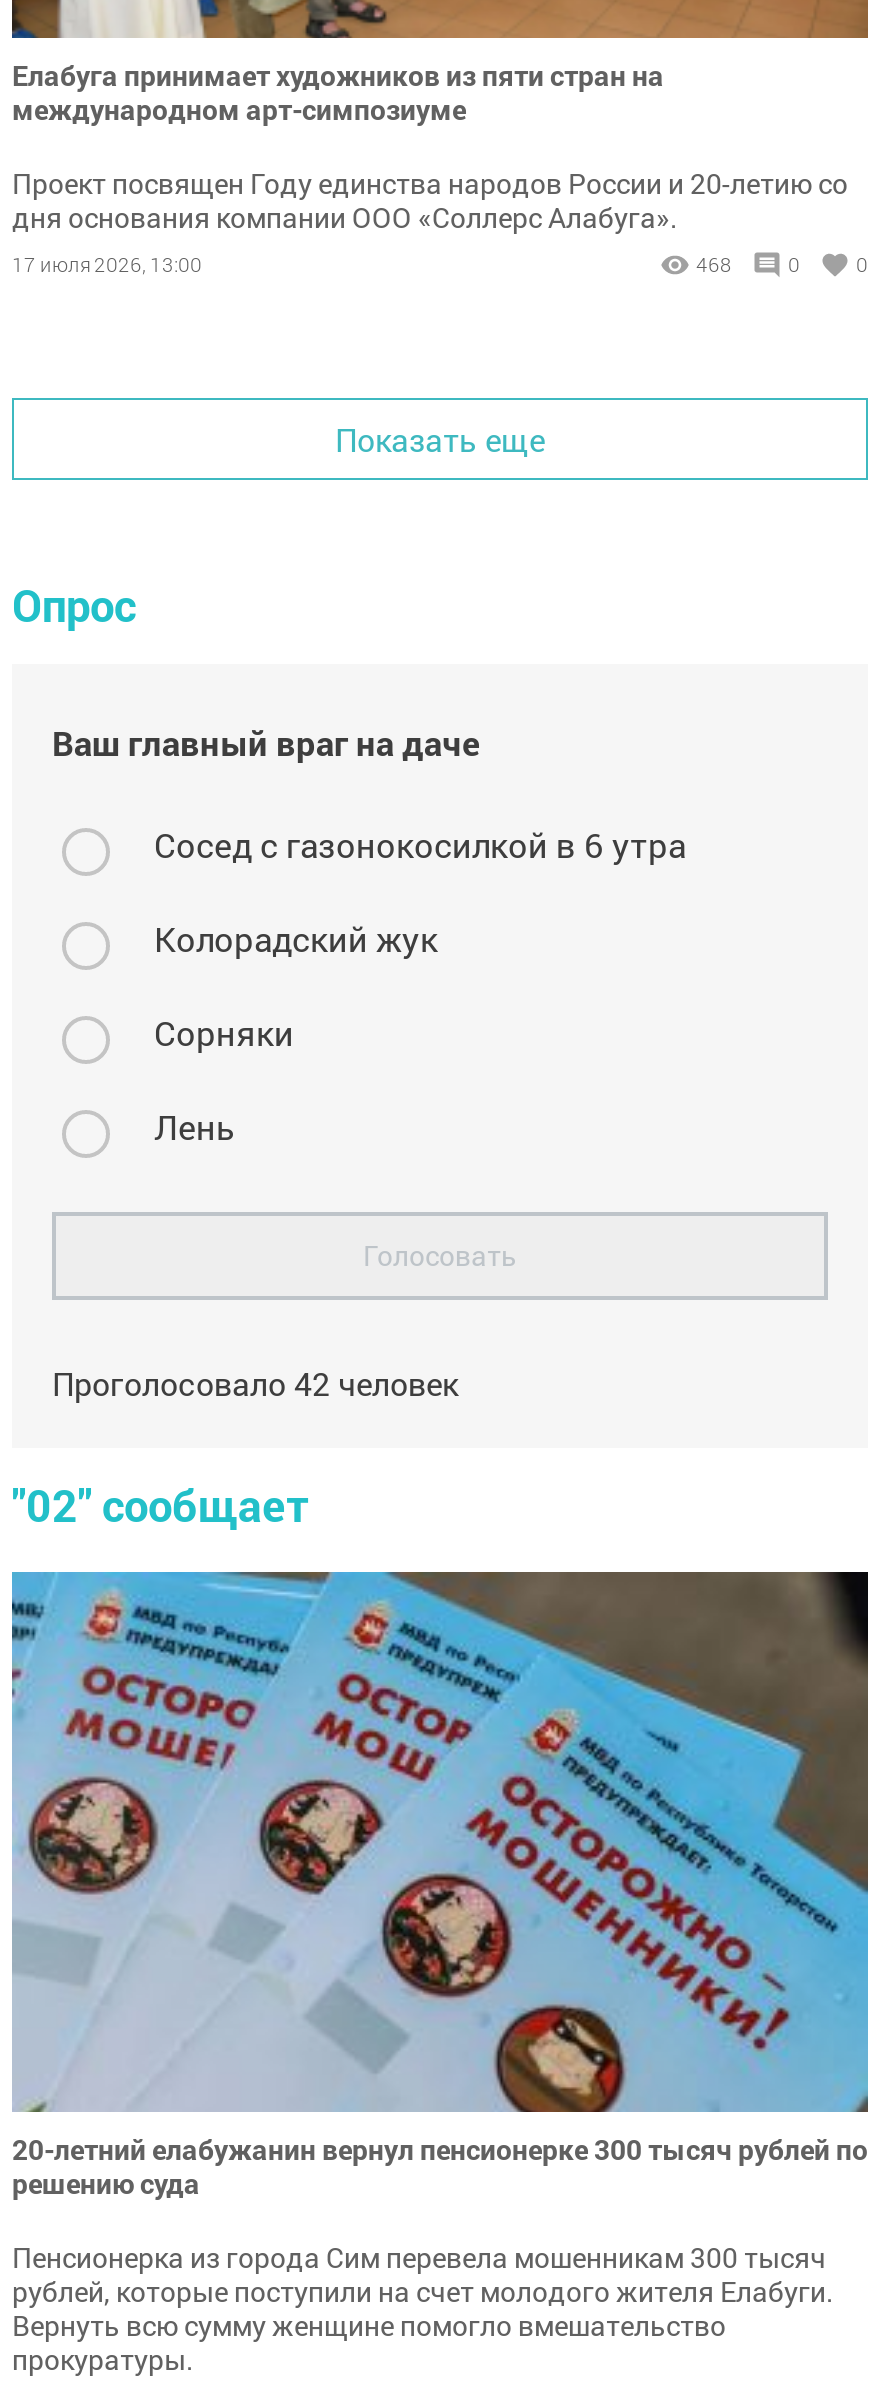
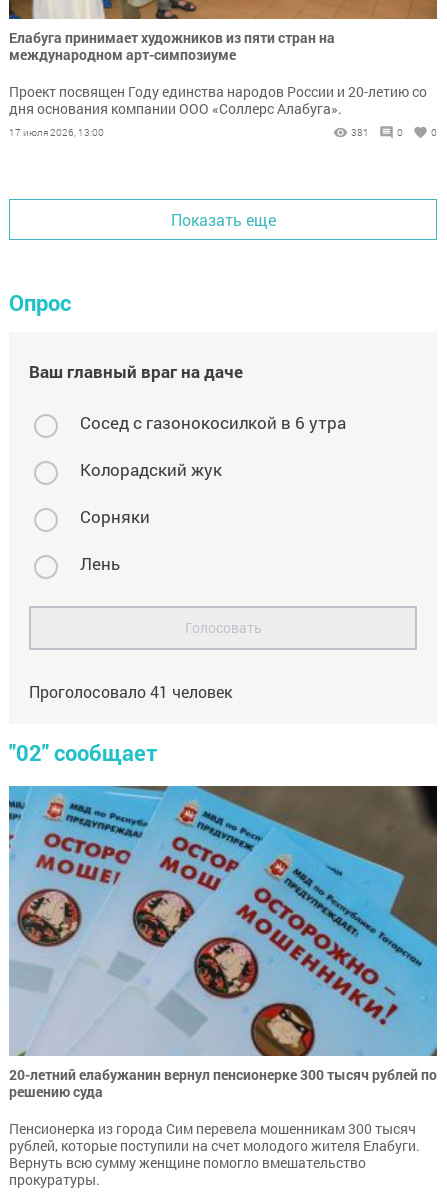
- 468
+ 381

- Проголосовало 42 человек
+ Проголосовало 41 человек
